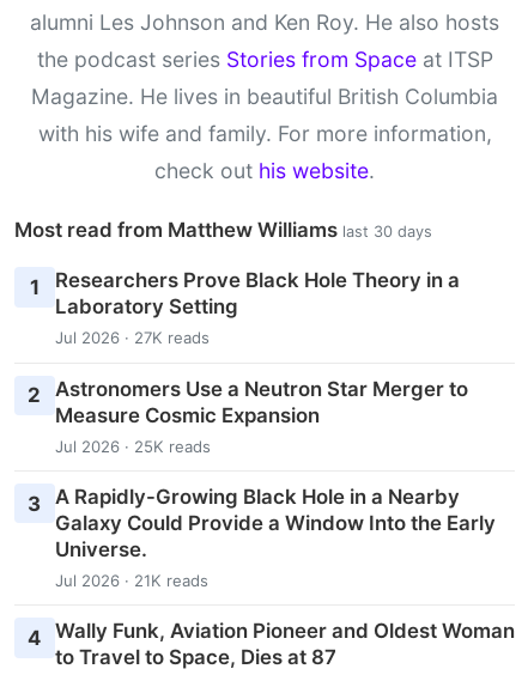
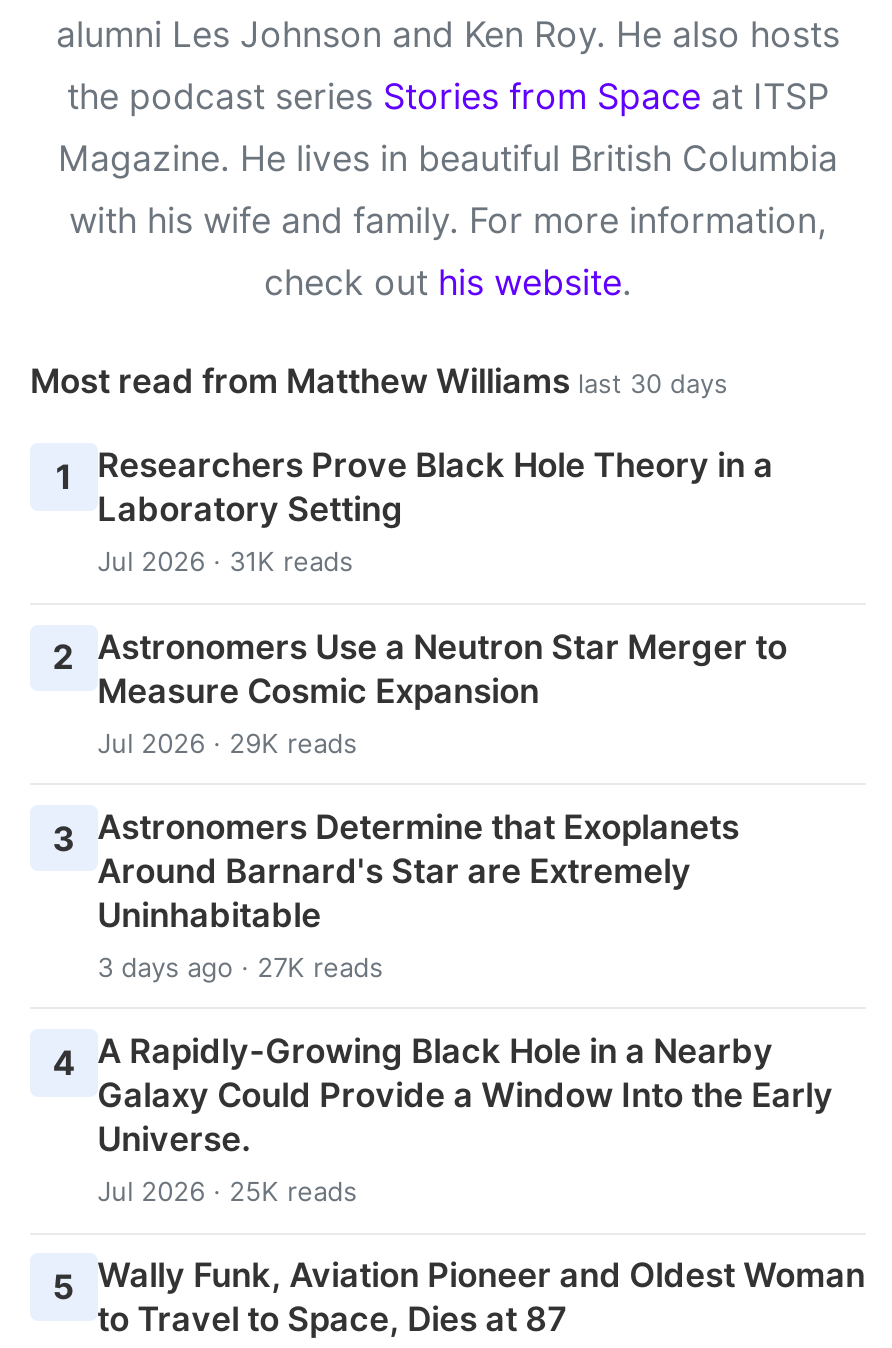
- Jul 2026 · 27K reads
+ Jul 2026 · 31K reads

- Jul 2026 · 25K reads
- 3 A Rapidly-Growing Black Hole in a Nearby
+ Jul 2026 · 29K reads
+ 3 Astronomers Determine that Exoplanets
+ Around Barnard's Star are Extremely
+ Uninhabitable
+ 3 days ago · 27K reads
+ 4 A Rapidly-Growing Black Hole in a Nearby

- Jul 2026 · 21K reads
+ Jul 2026 · 25K reads

- 4 Wally Funk, Aviation Pioneer and Oldest Woman
+ 5 Wally Funk, Aviation Pioneer and Oldest Woman
